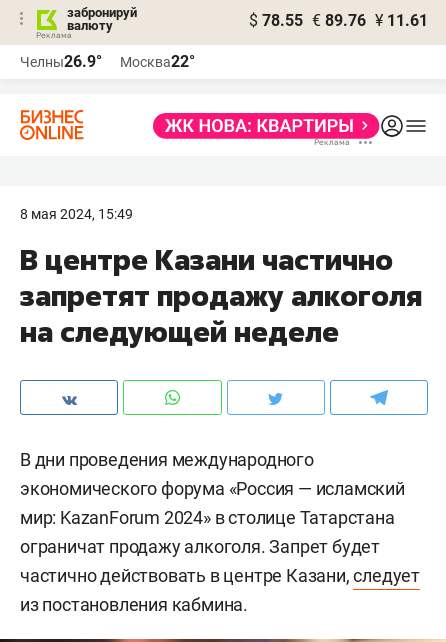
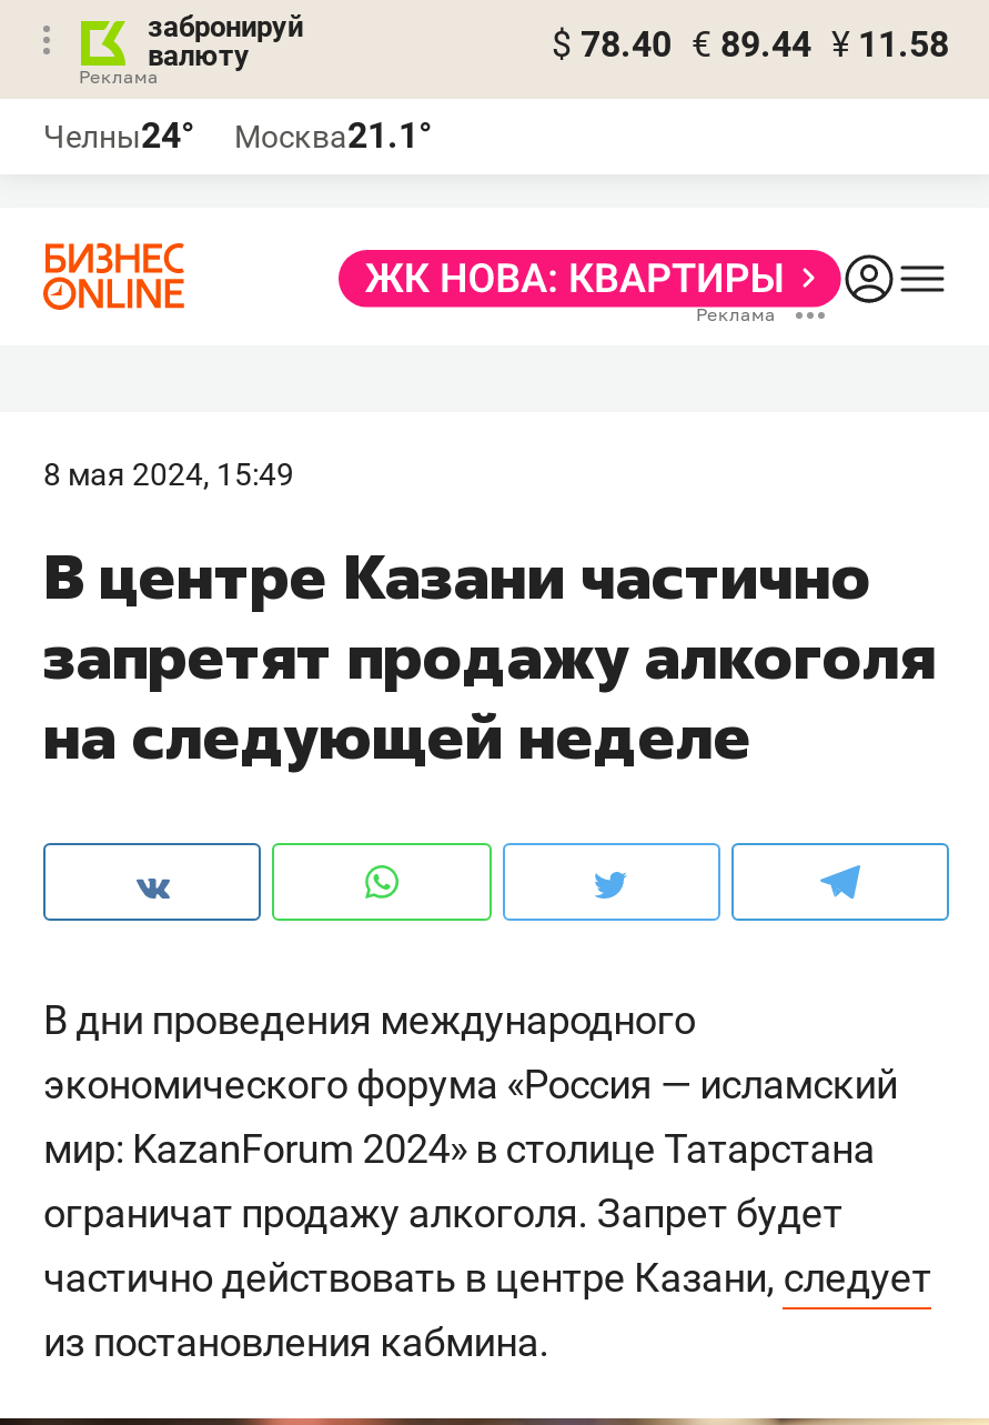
- $ 78.55 € 89.76 ¥ 11.61
+ $ 78.40 € 89.44 ¥ 11.58

- Челны26.9°
+ Челны24°

- Москва22°
+ Москва21.1°
